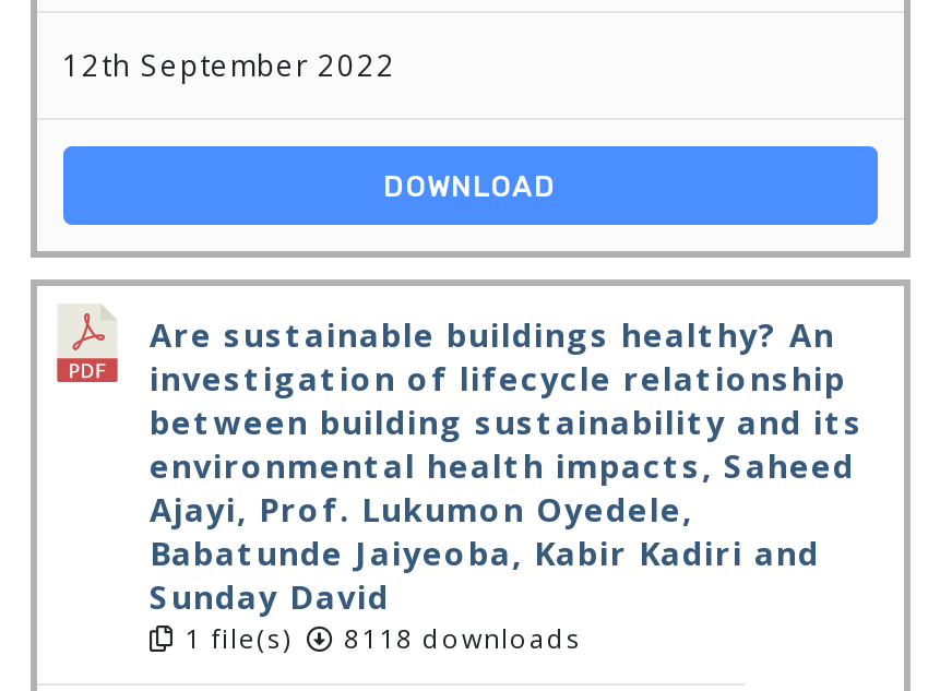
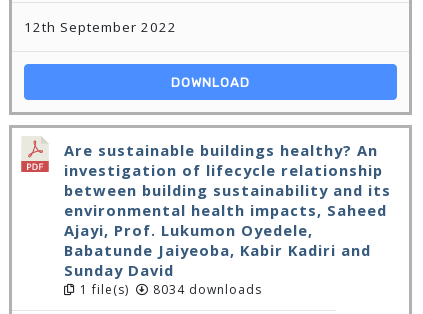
- 1 file(s) 8118 downloads
+ 1 file(s) 8034 downloads
